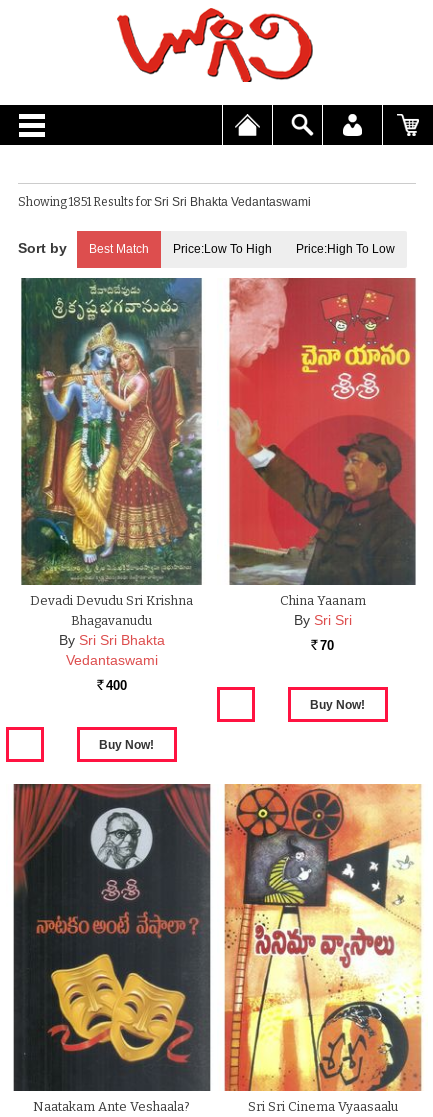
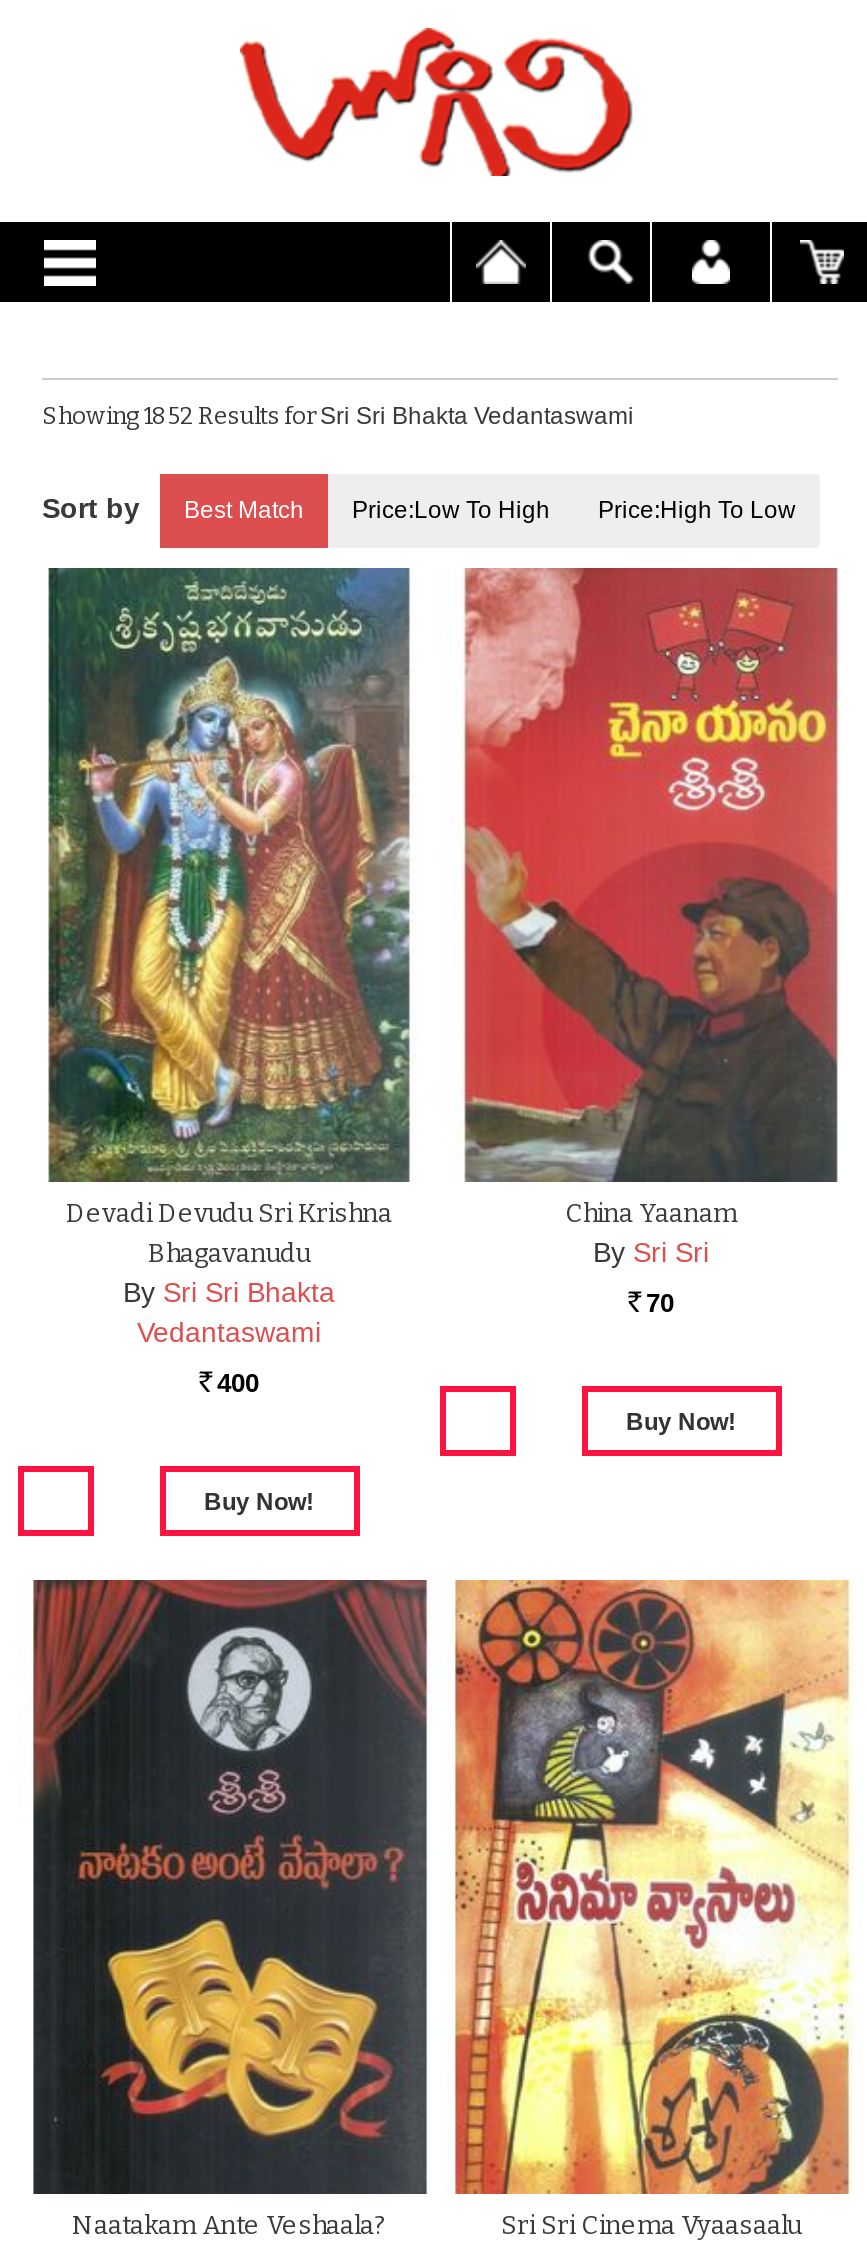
- Showing 1851 Results forSri Sri Bhakta Vedantaswami
+ Showing 1852 Results forSri Sri Bhakta Vedantaswami
